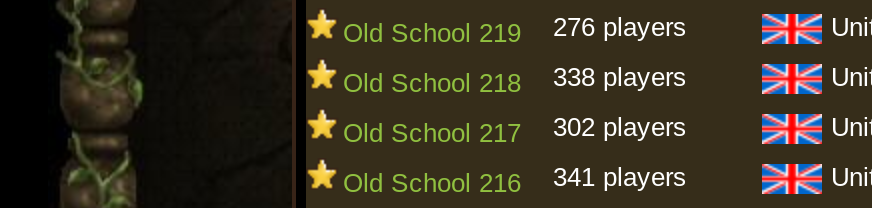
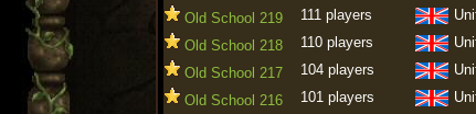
- Old School 219 276 players
+ Old School 219 111 players

- Old School 218 338 players
+ Old School 218 110 players

- Old School 217 302 players
+ Old School 217 104 players

- Old School 216 341 players
+ Old School 216 101 players
